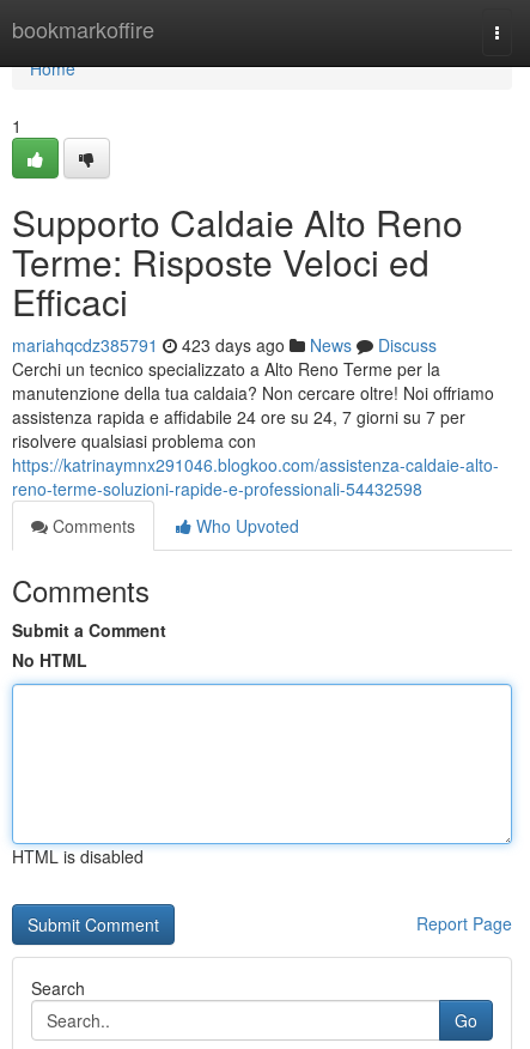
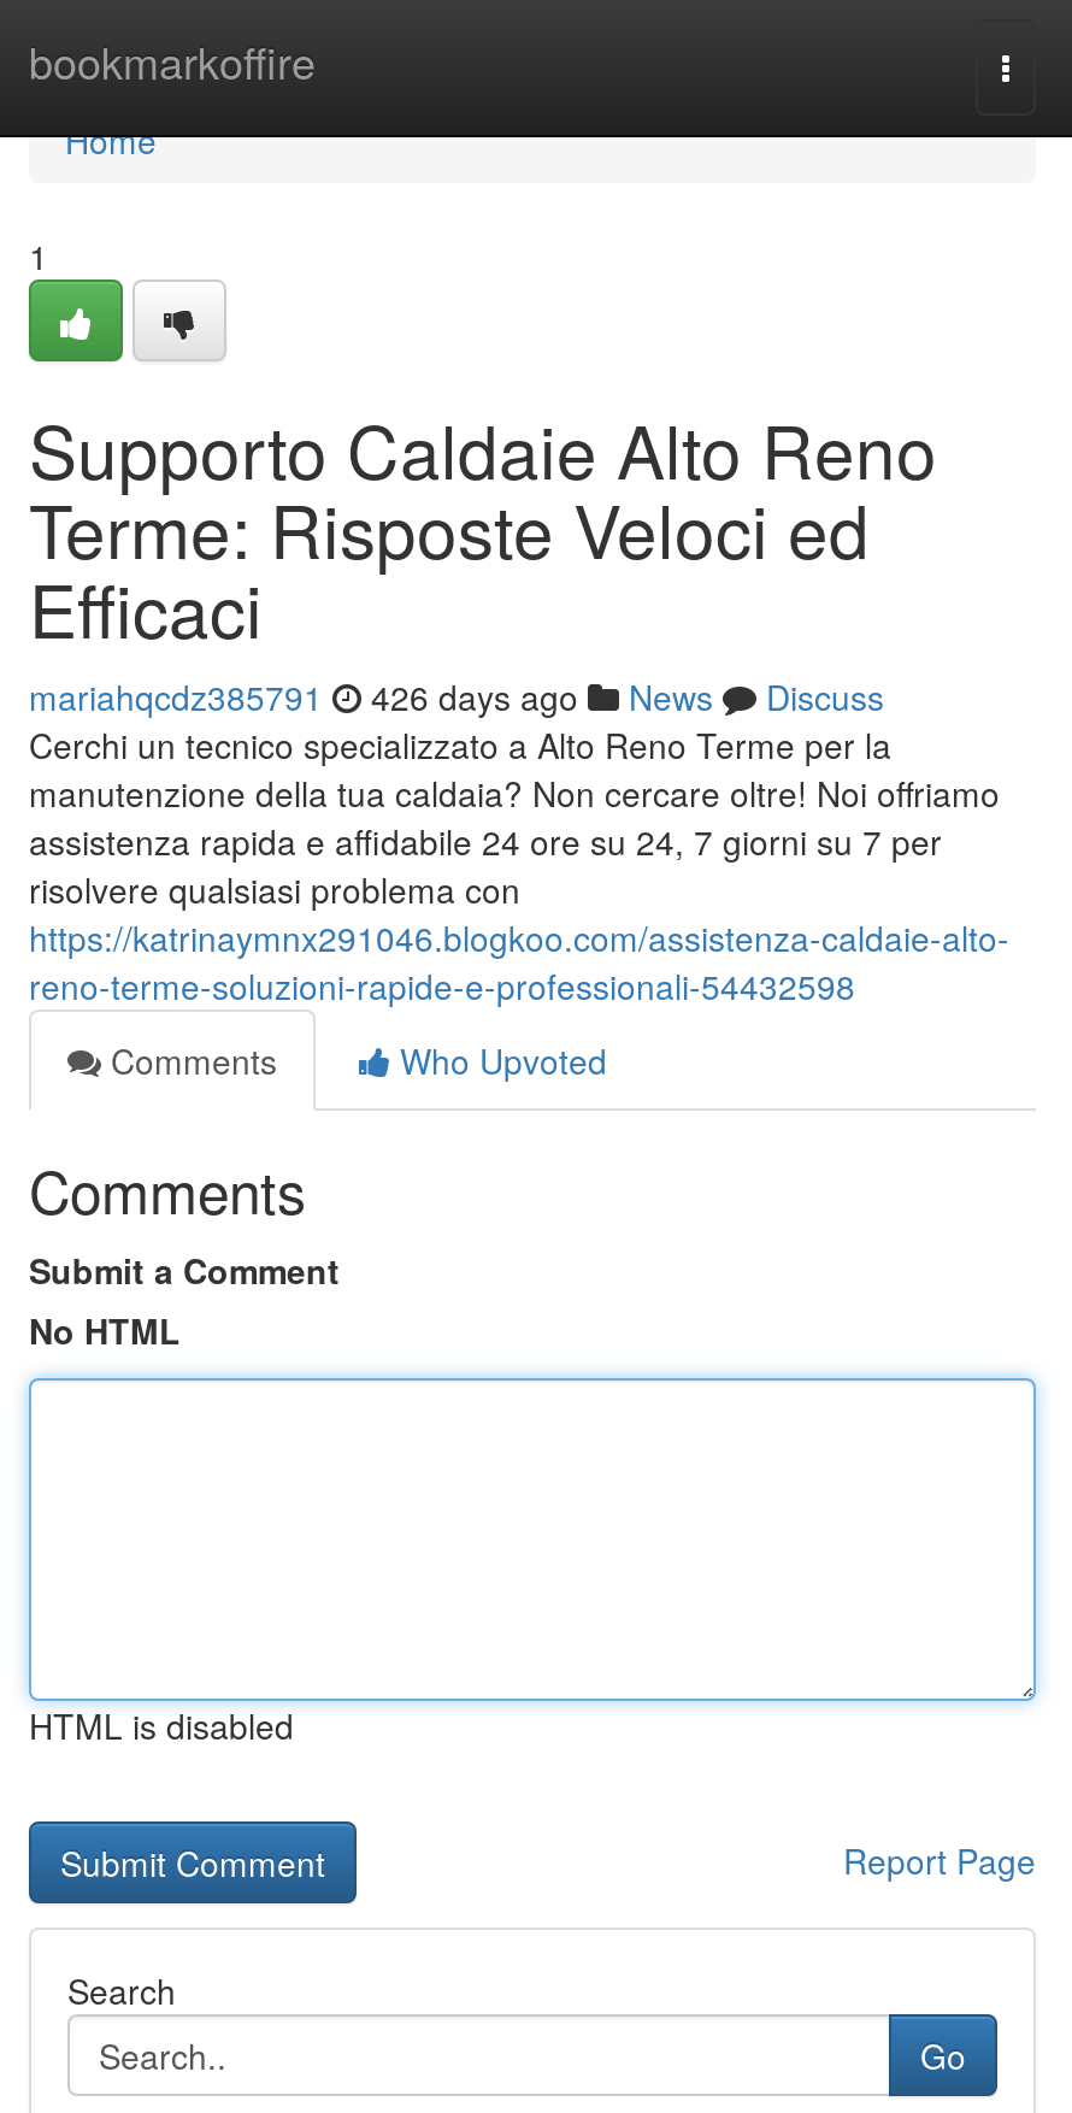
- mariahqcdz385791 423 days ago News Discuss
+ mariahqcdz385791 426 days ago News Discuss
